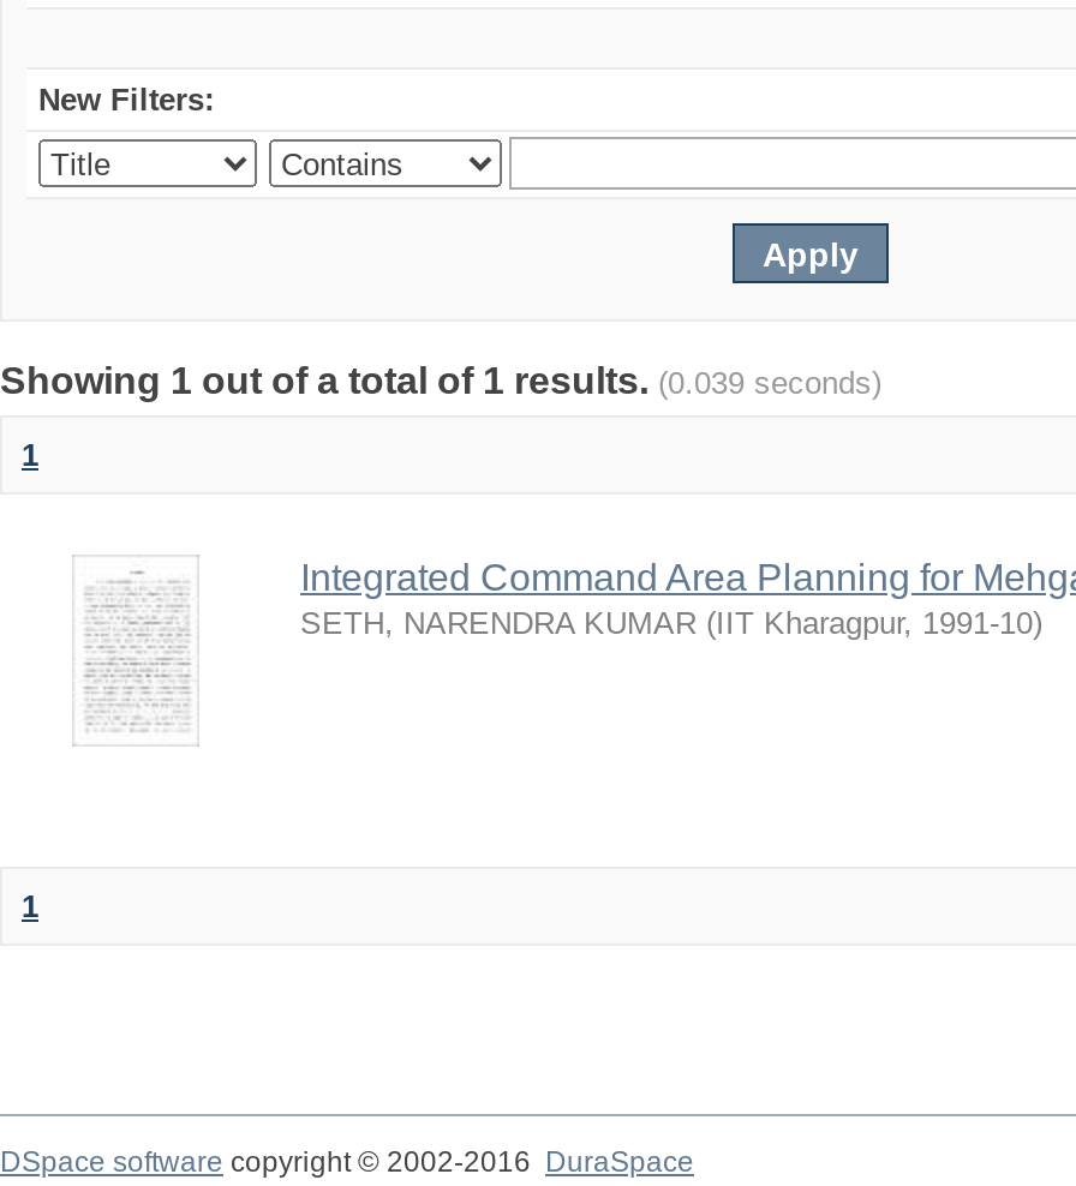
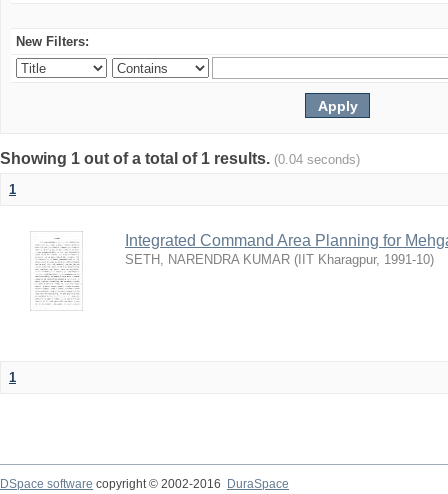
- Showing 1 out of a total of 1 results. (0.039 seconds)
+ Showing 1 out of a total of 1 results. (0.04 seconds)
